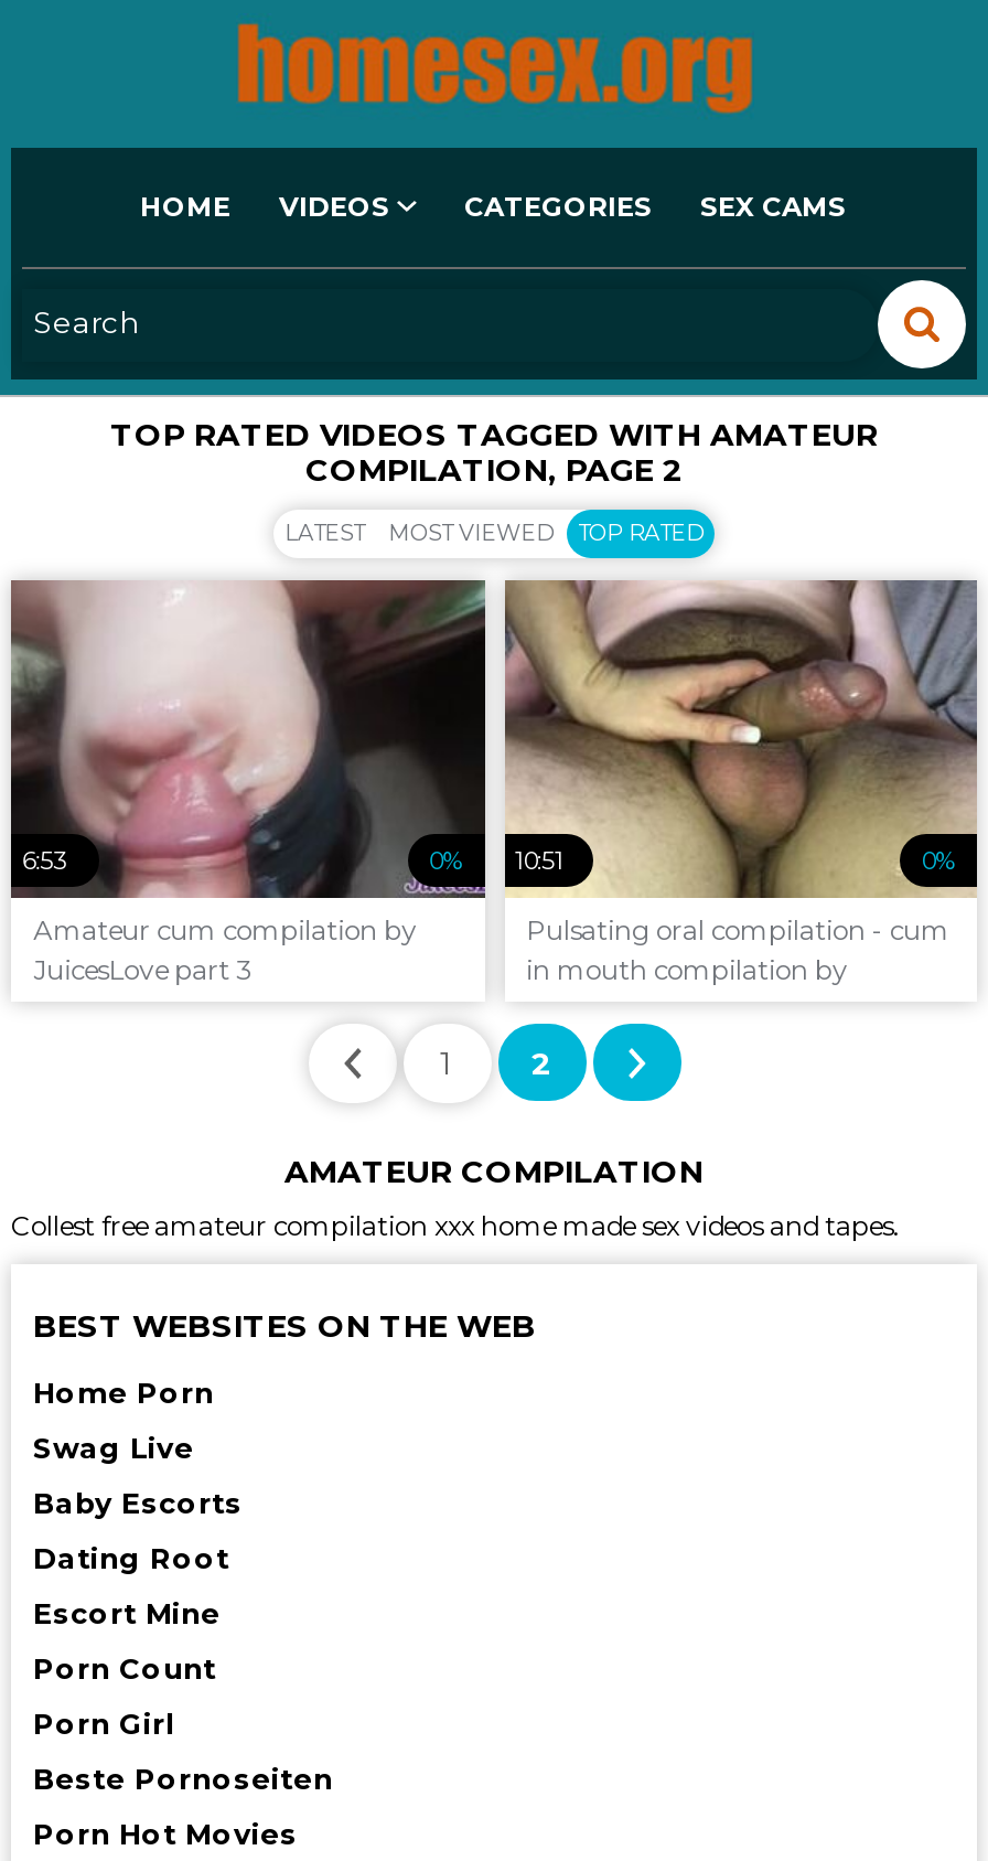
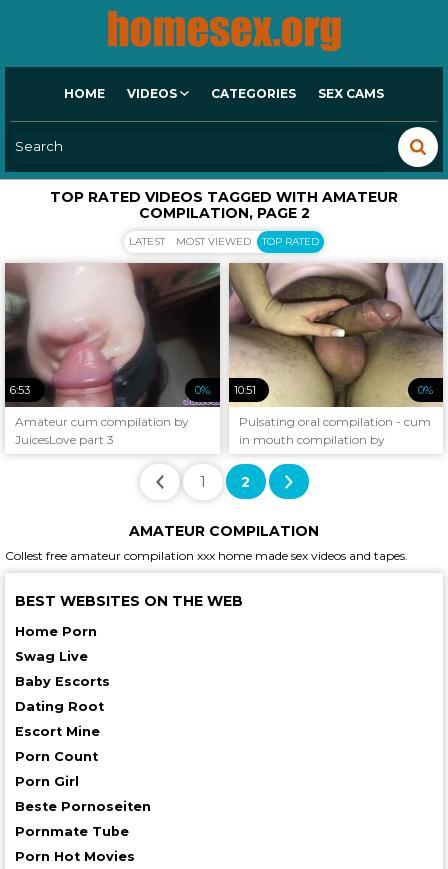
+ Pornmate Tube
